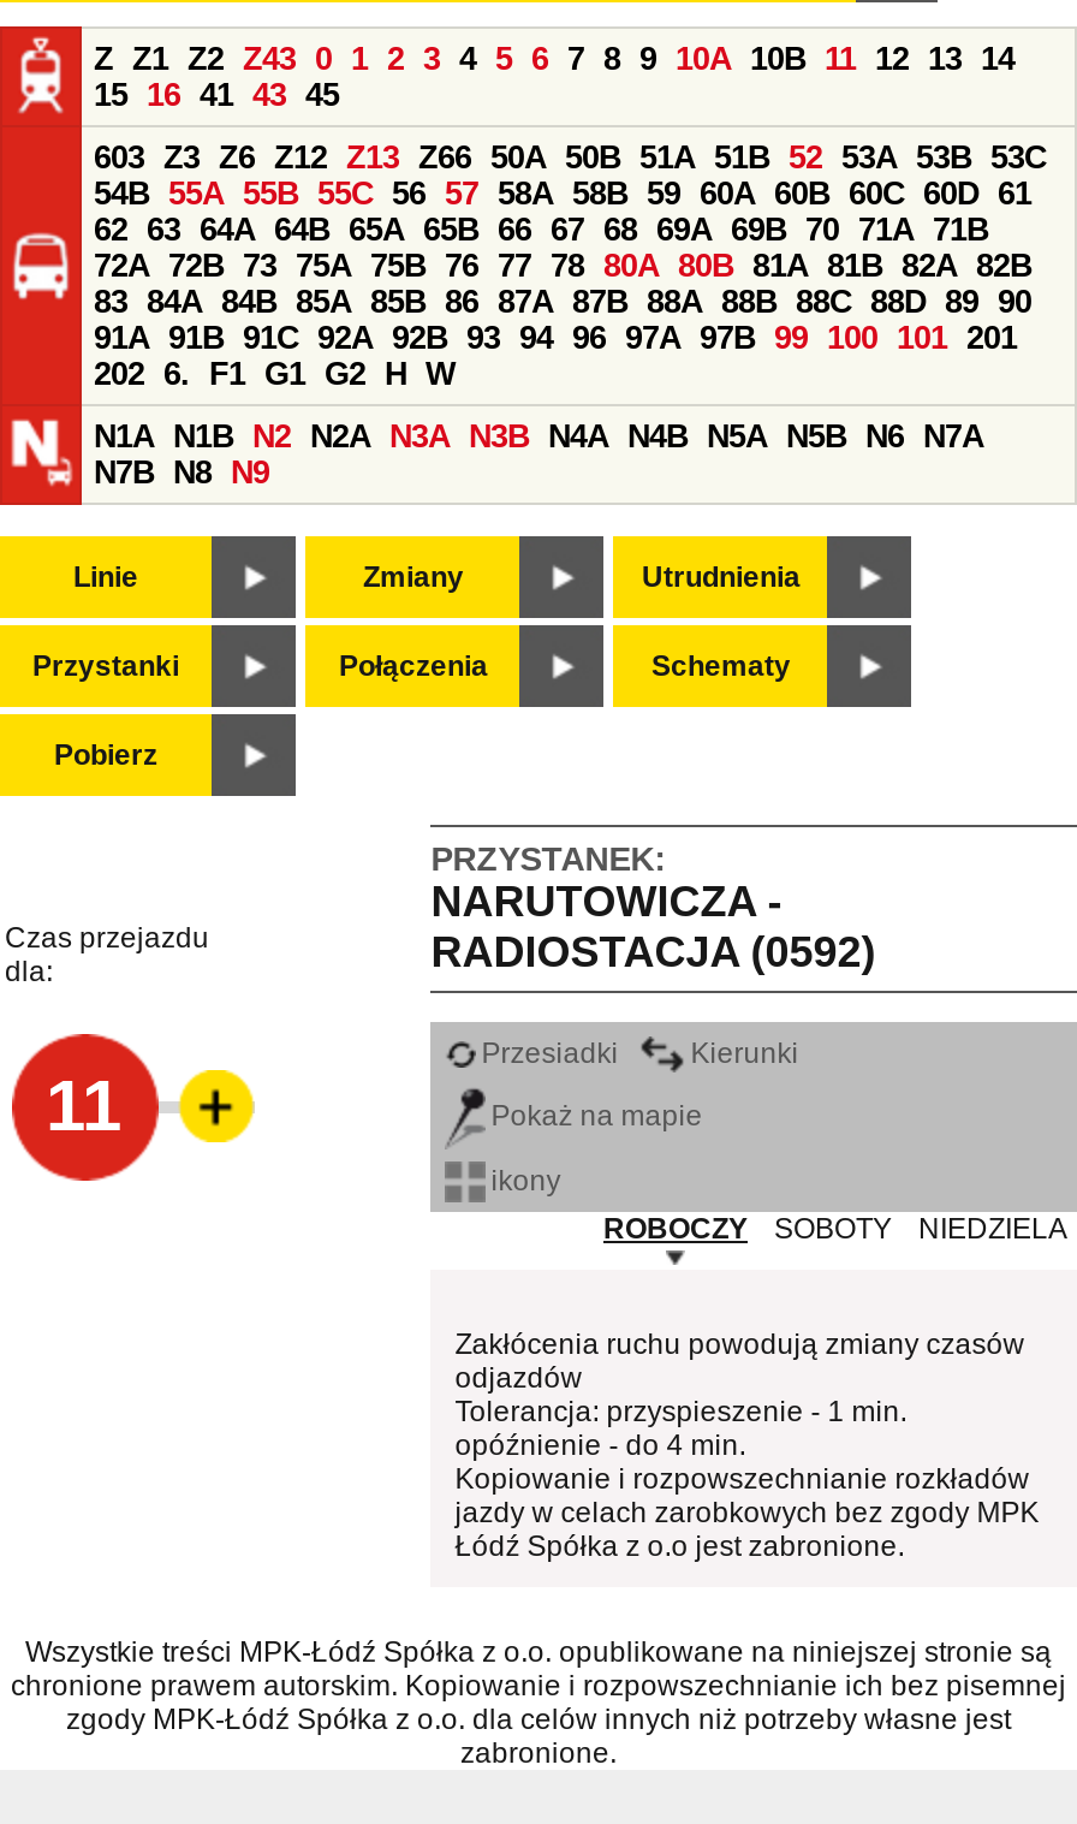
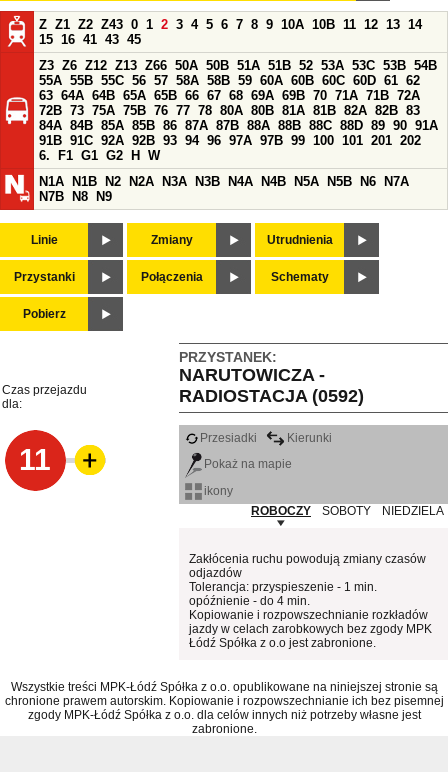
- 603 Z3 Z6 Z12 Z13 Z66 50A 50B 51A 51B 52 53A 53B 53C
- 54B 55A 55B 55C 56 57 58A 58B 59 60A 60B 60C 60D 61
- 62 63 64A 64B 65A 65B 66 67 68 69A 69B 70 71A 71B
- 72A 72B 73 75A 75B 76 77 78 80A 80B 81A 81B 82A 82B
- 83 84A 84B 85A 85B 86 87A 87B 88A 88B 88C 88D 89 90
- 91A 91B 91C 92A 92B 93 94 96 97A 97B 99 100 101 201
- 202 6. F1 G1 G2 H W
+ Z3 Z6 Z12 Z13 Z66 50A 50B 51A 51B 52 53A 53C 53B 54B
+ 55A 55B 55C 56 57 58A 58B 59 60A 60B 60C 60D 61 62
+ 63 64A 64B 65A 65B 66 67 68 69A 69B 70 71A 71B 72A
+ 72B 73 75A 75B 76 77 78 80A 80B 81A 81B 82A 82B 83
+ 84A 84B 85A 85B 86 87A 87B 88A 88B 88C 88D 89 90 91A
+ 91B 91C 92A 92B 93 94 96 97A 97B 99 100 101 201 202
+ 6. F1 G1 G2 H W
